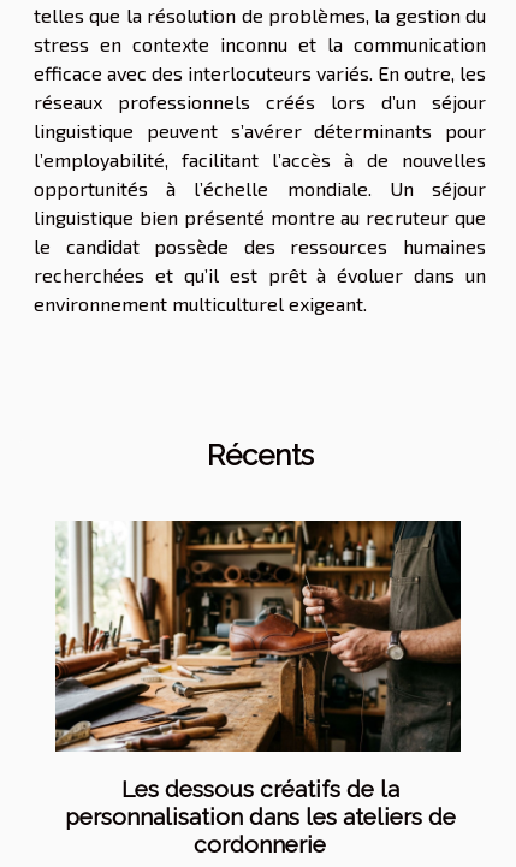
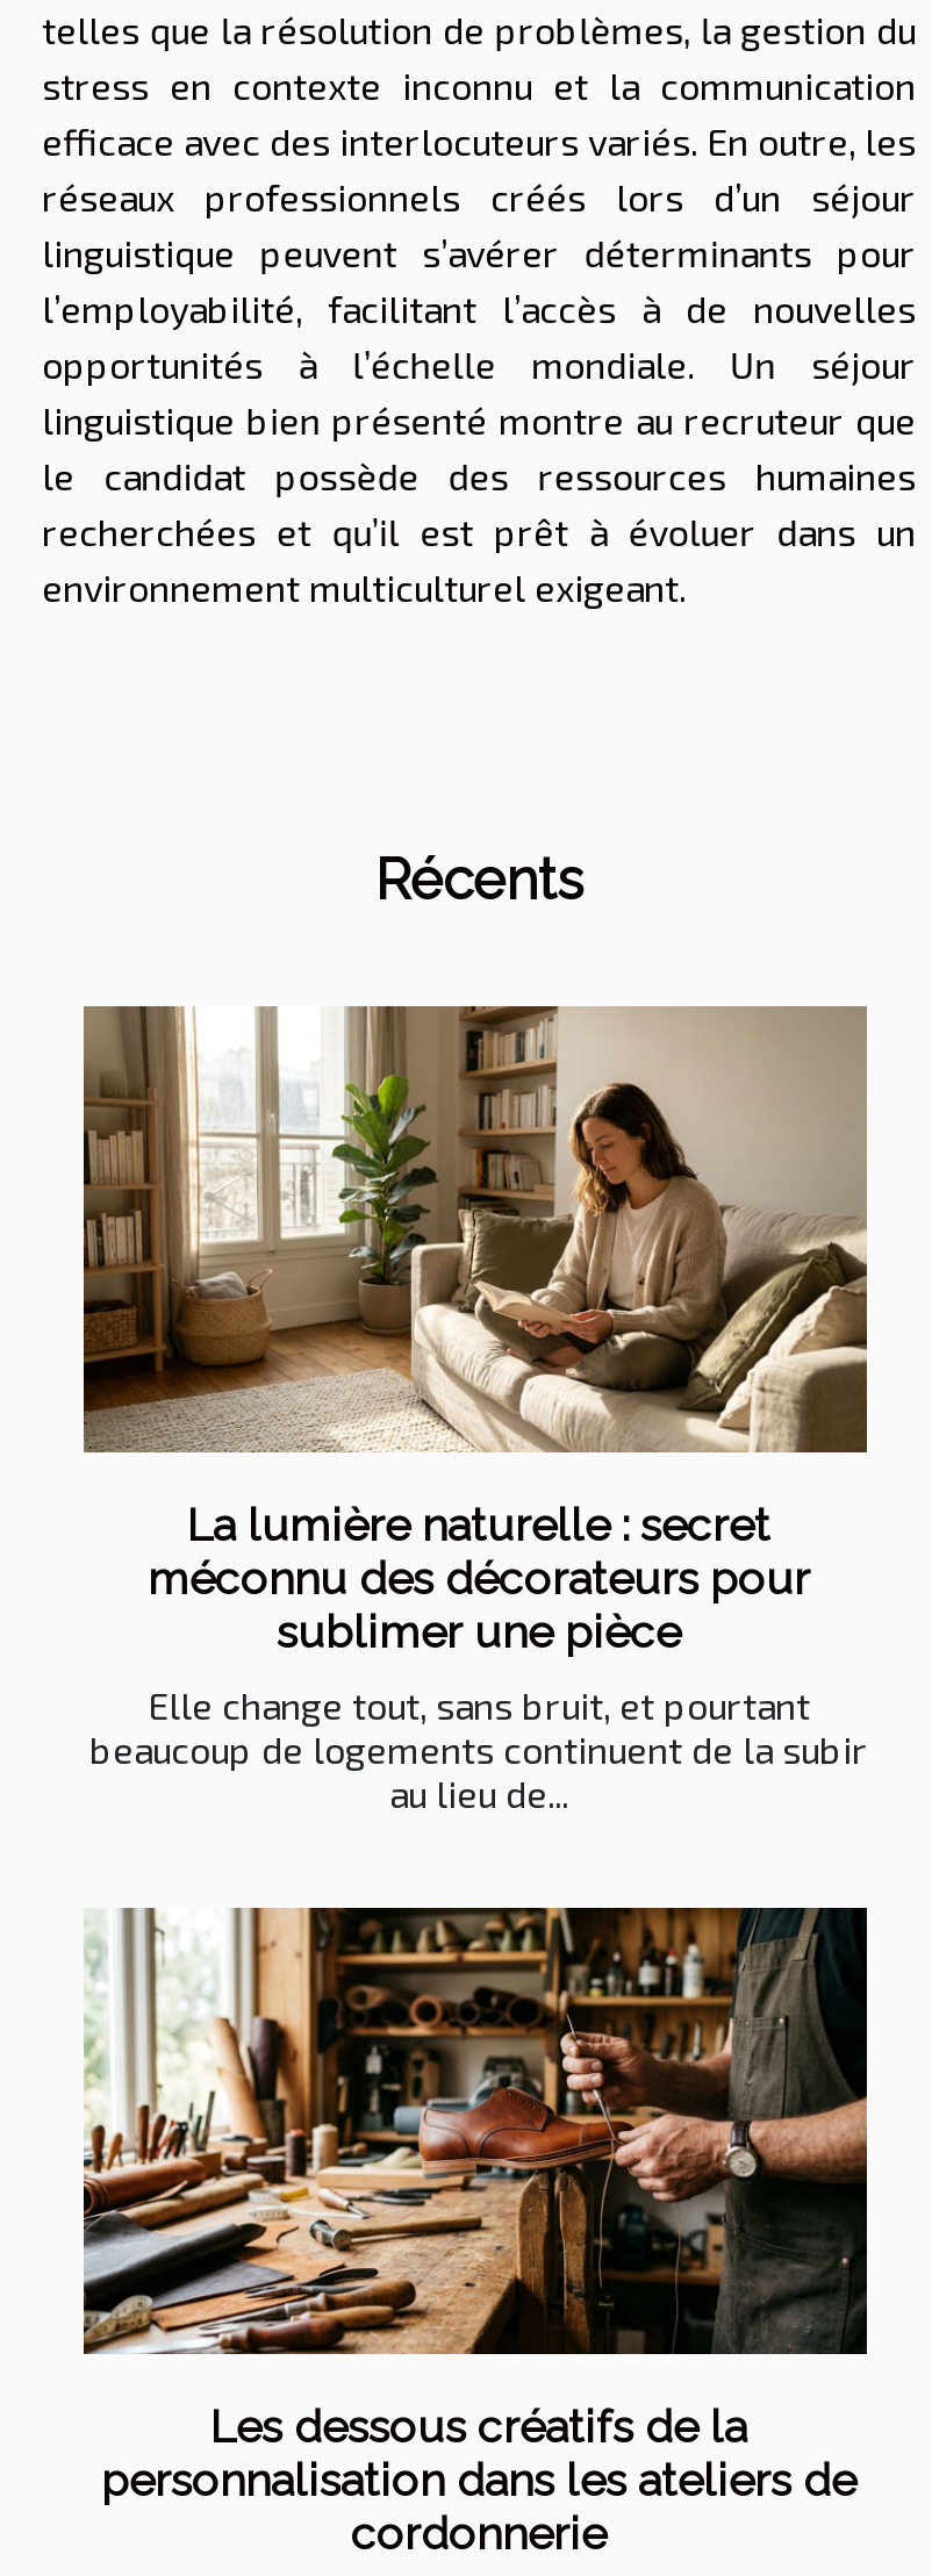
+ [image]
+ La lumière naturelle : secret
+ méconnu des décorateurs pour
+ sublimer une pièce
+ Elle change tout, sans bruit, et pourtant
+ beaucoup de logements continuent de la subir
+ au lieu de...
